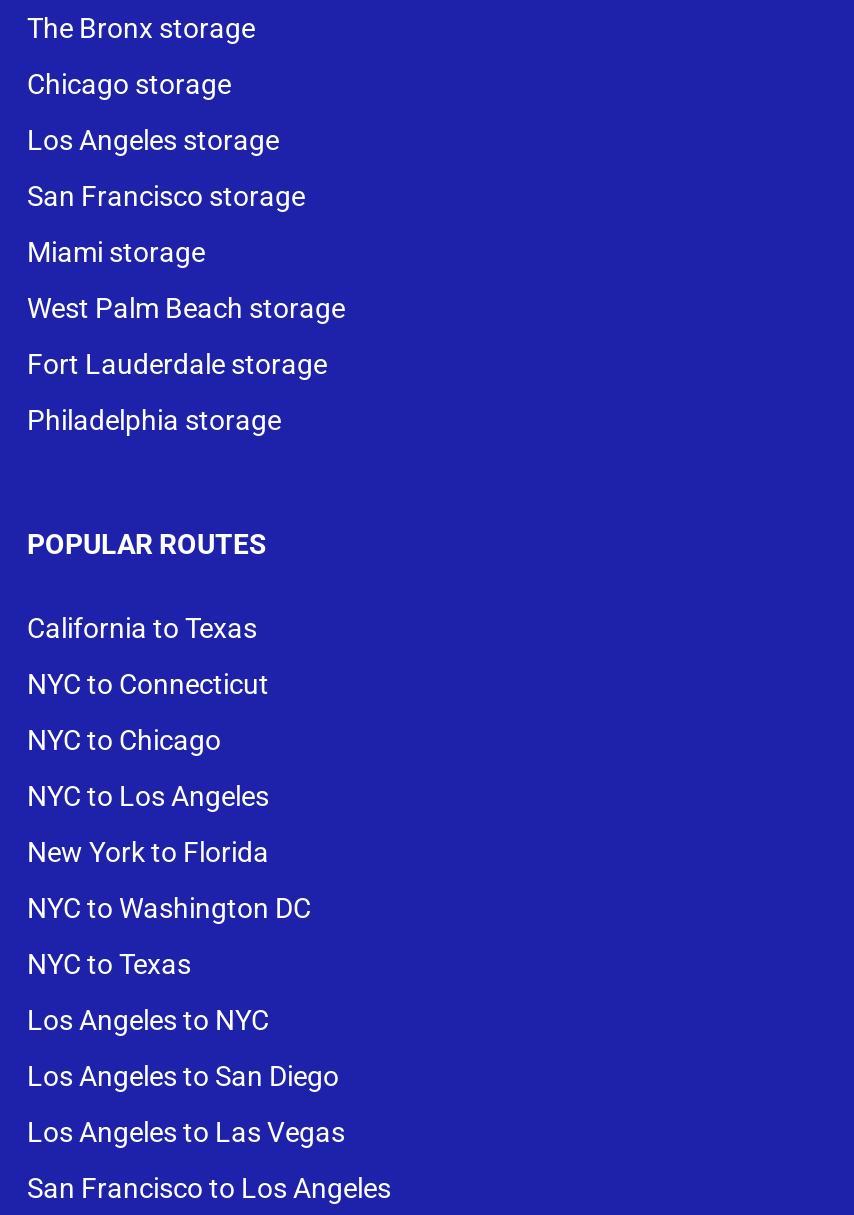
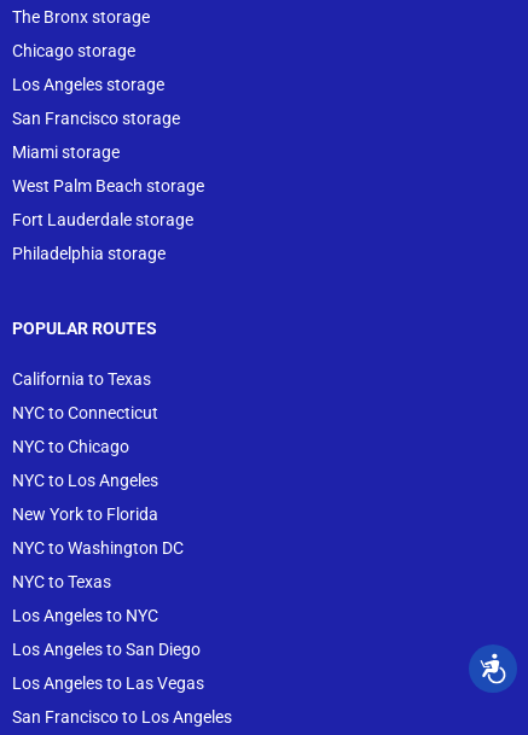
+ [image]
